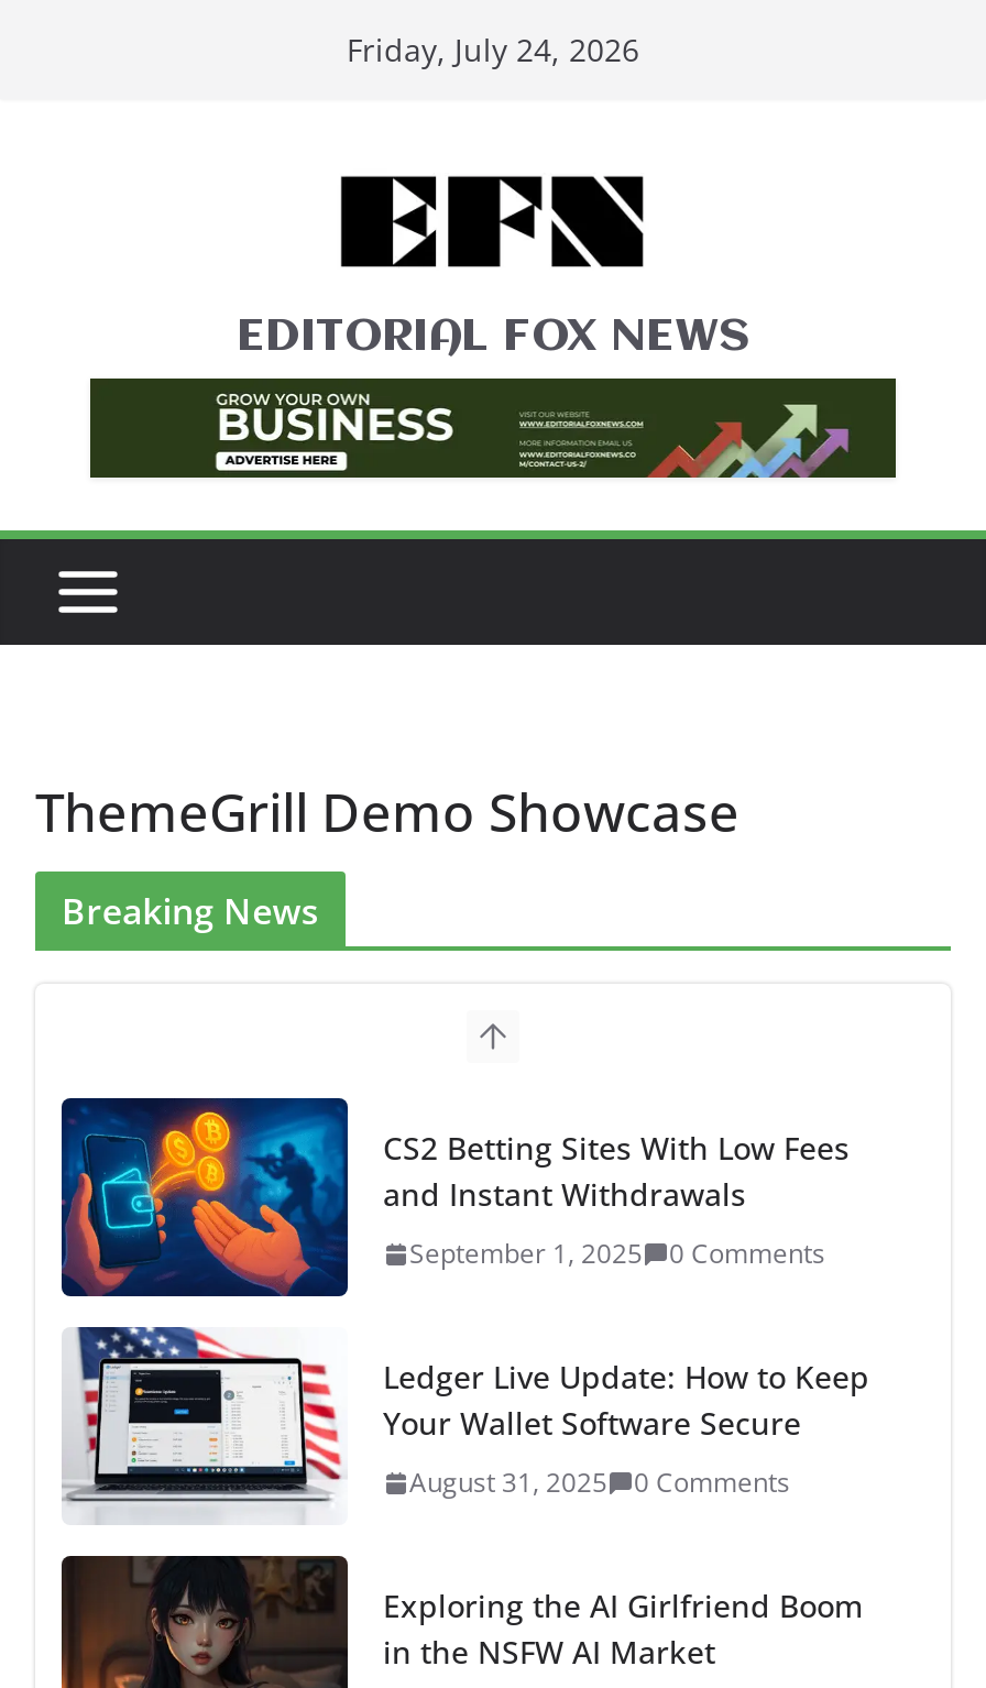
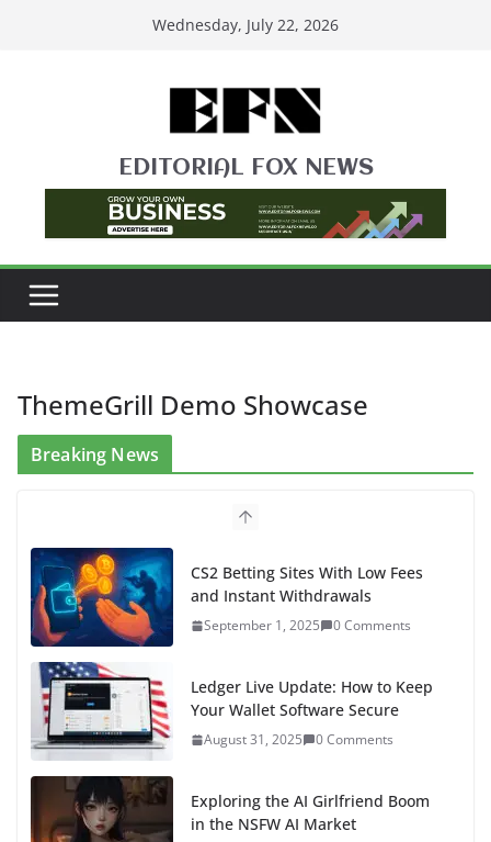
- Friday, July 24, 2026
+ Wednesday, July 22, 2026
